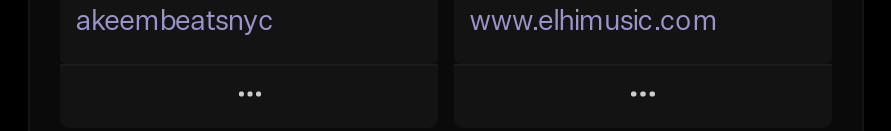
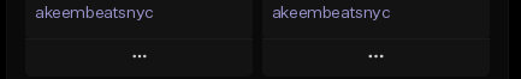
- www.elhimusic.com
+ akeembeatsnyc
